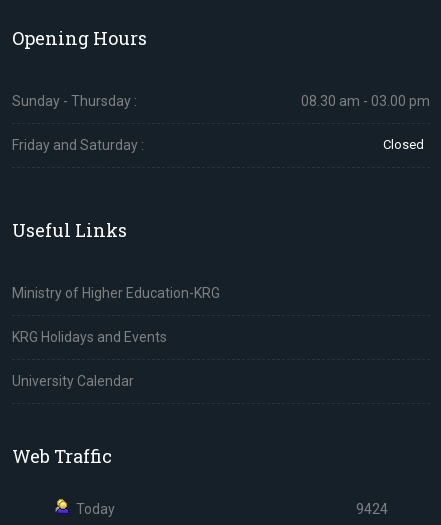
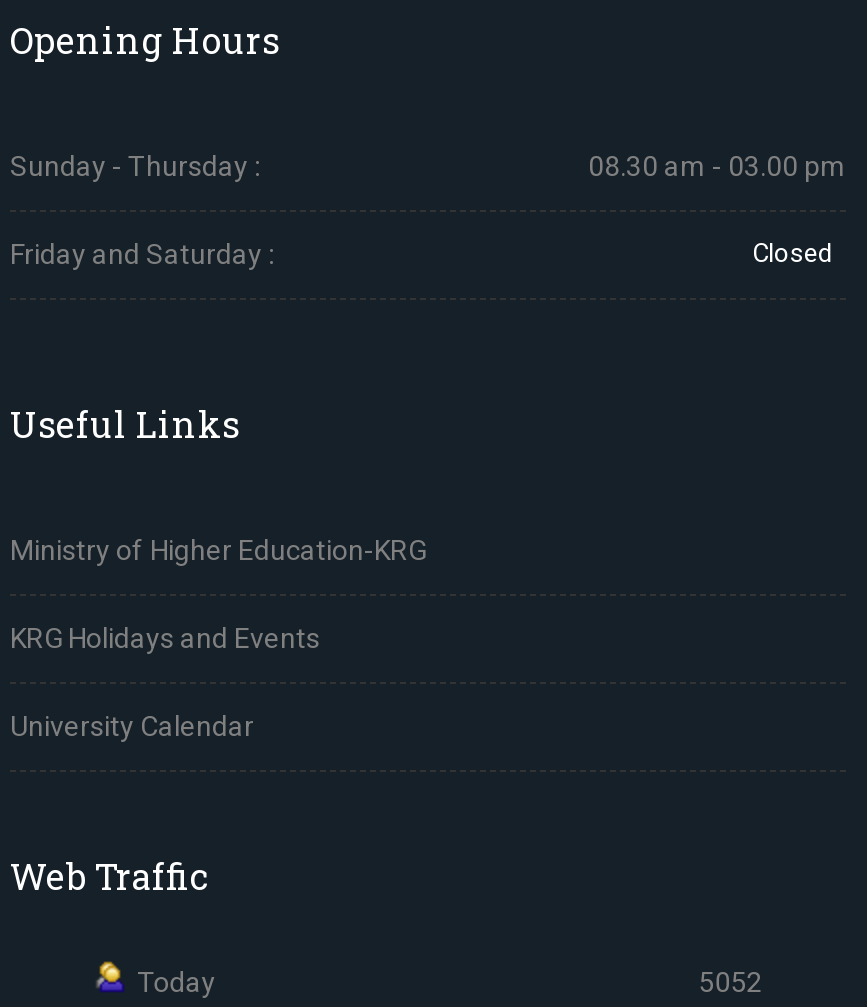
- 9424
+ 5052
